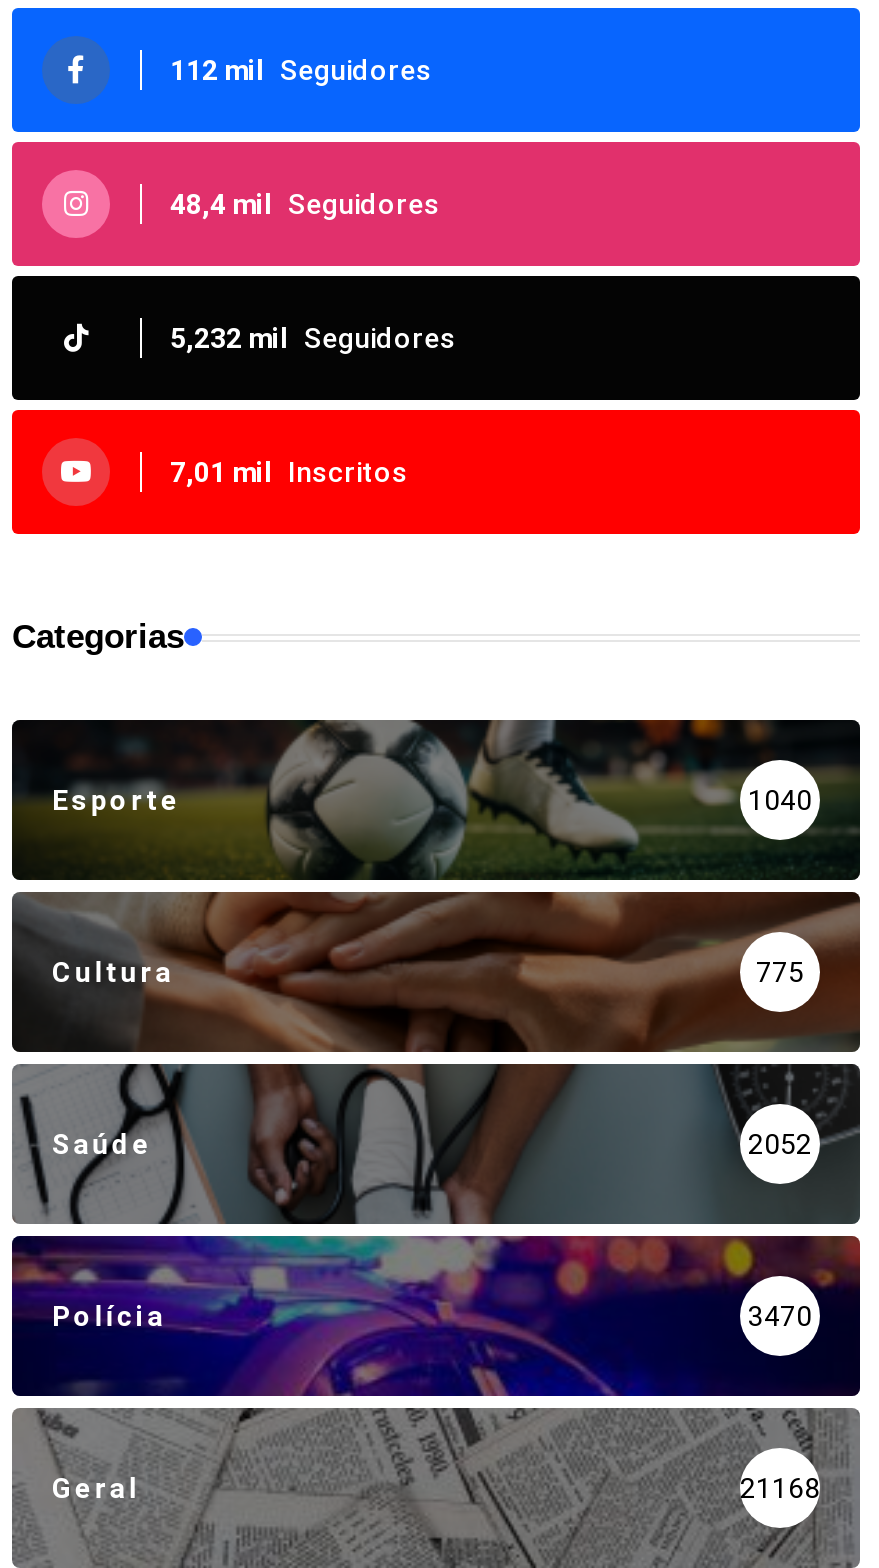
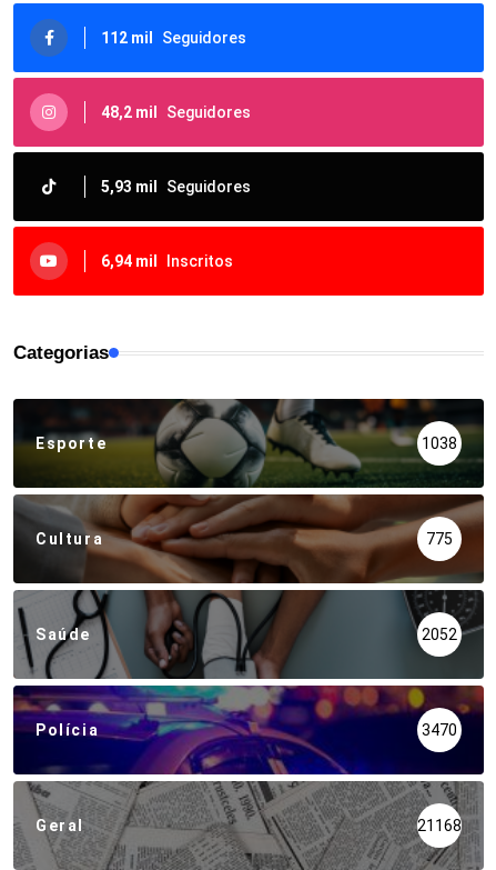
- 48,4 mil Seguidores
+ 48,2 mil Seguidores

- 5,232 mil Seguidores
+ 5,93 mil Seguidores

- 7,01 mil Inscritos
+ 6,94 mil Inscritos

- 1040
+ 1038
